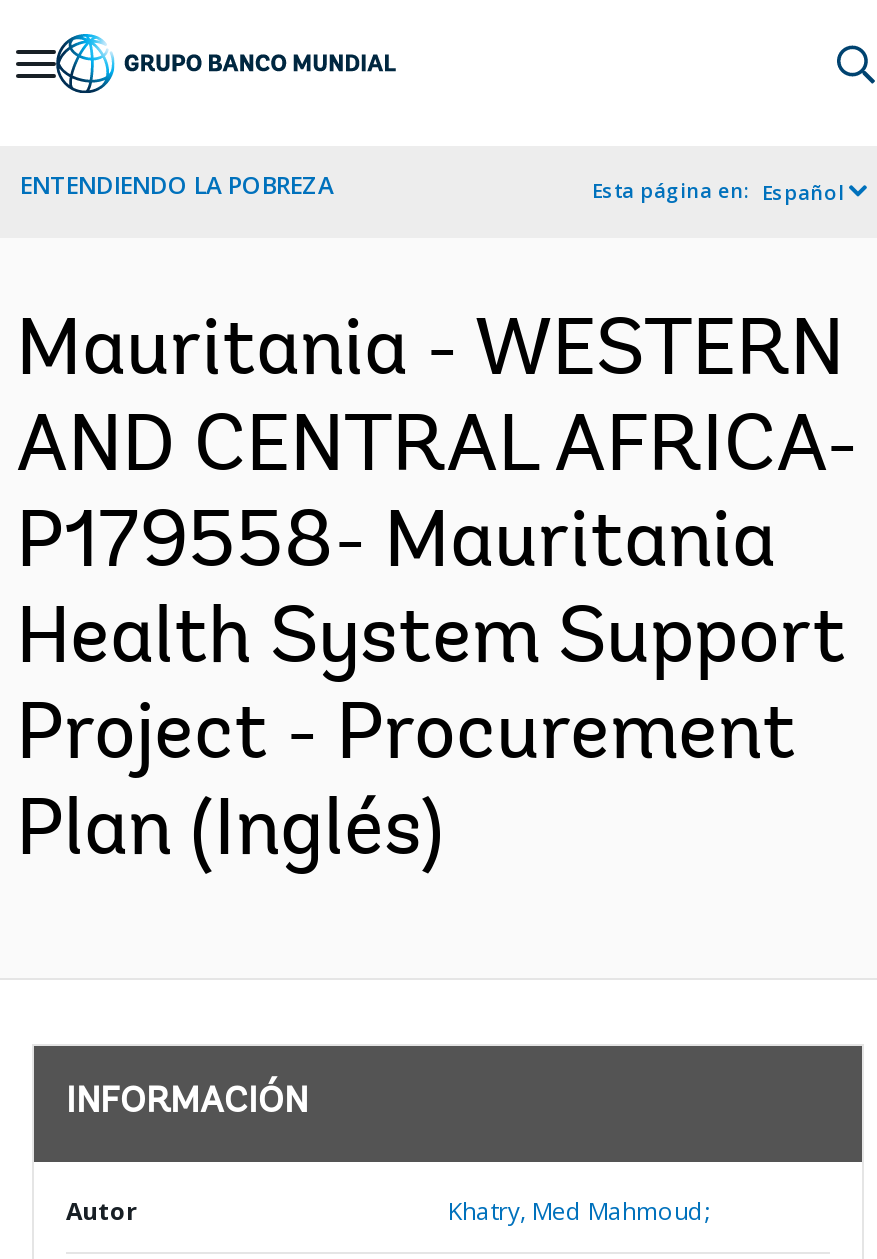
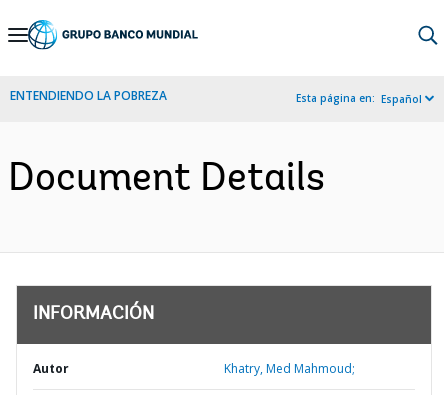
- Mauritania - WESTERN
- AND CENTRAL AFRICA-
- P179558- Mauritania
- Health System Support
- Project - Procurement
- Plan (Inglés)
+ Document Details
